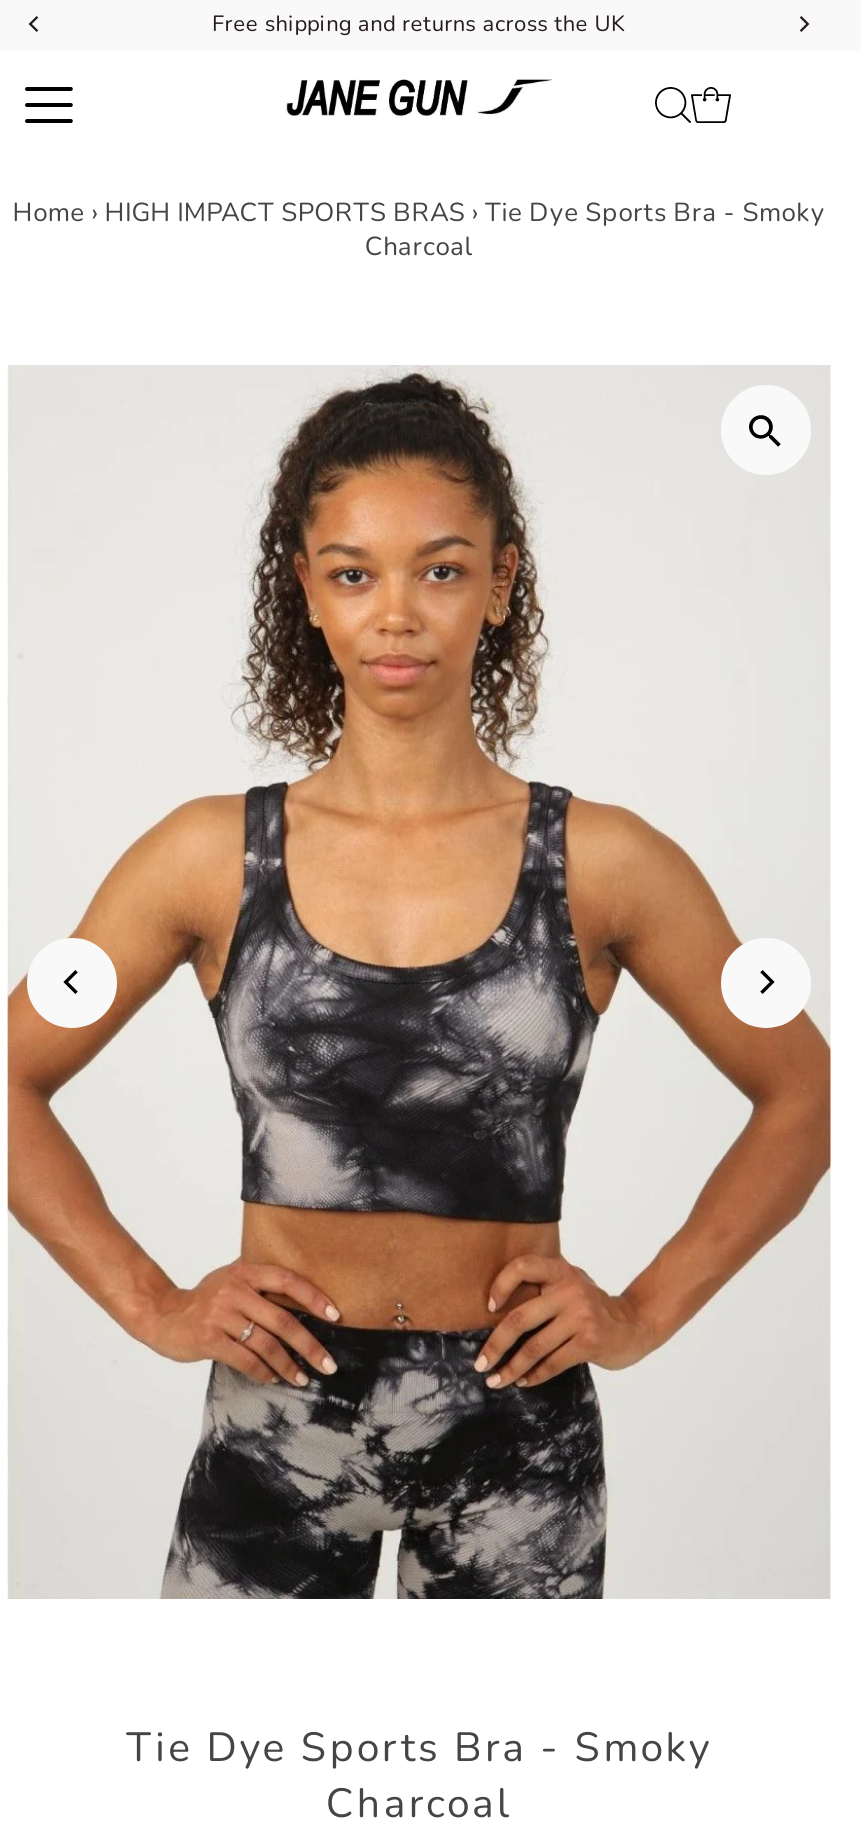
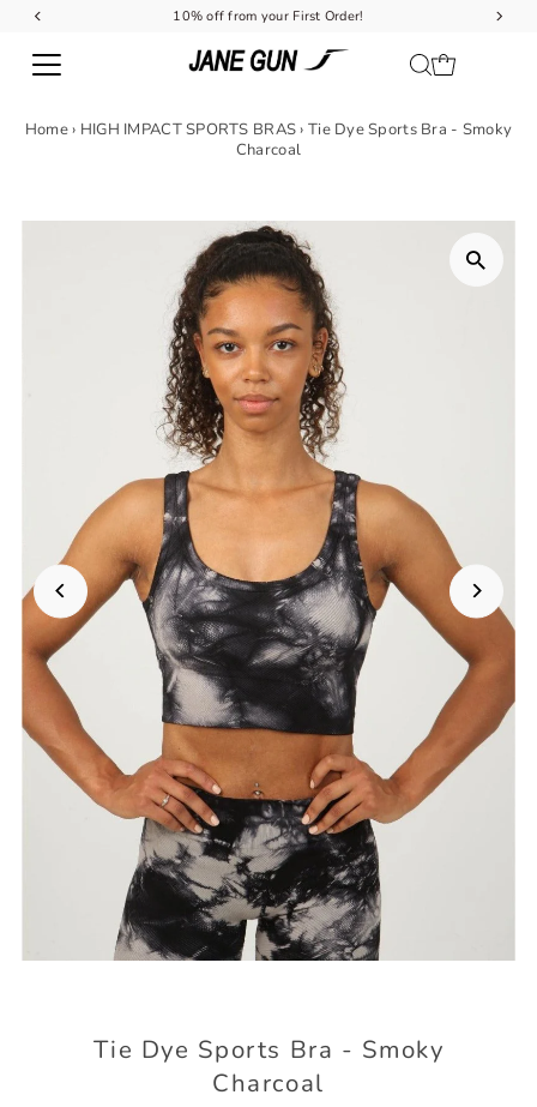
- Free shipping and returns across the UK
+ 10% off from your First Order!
